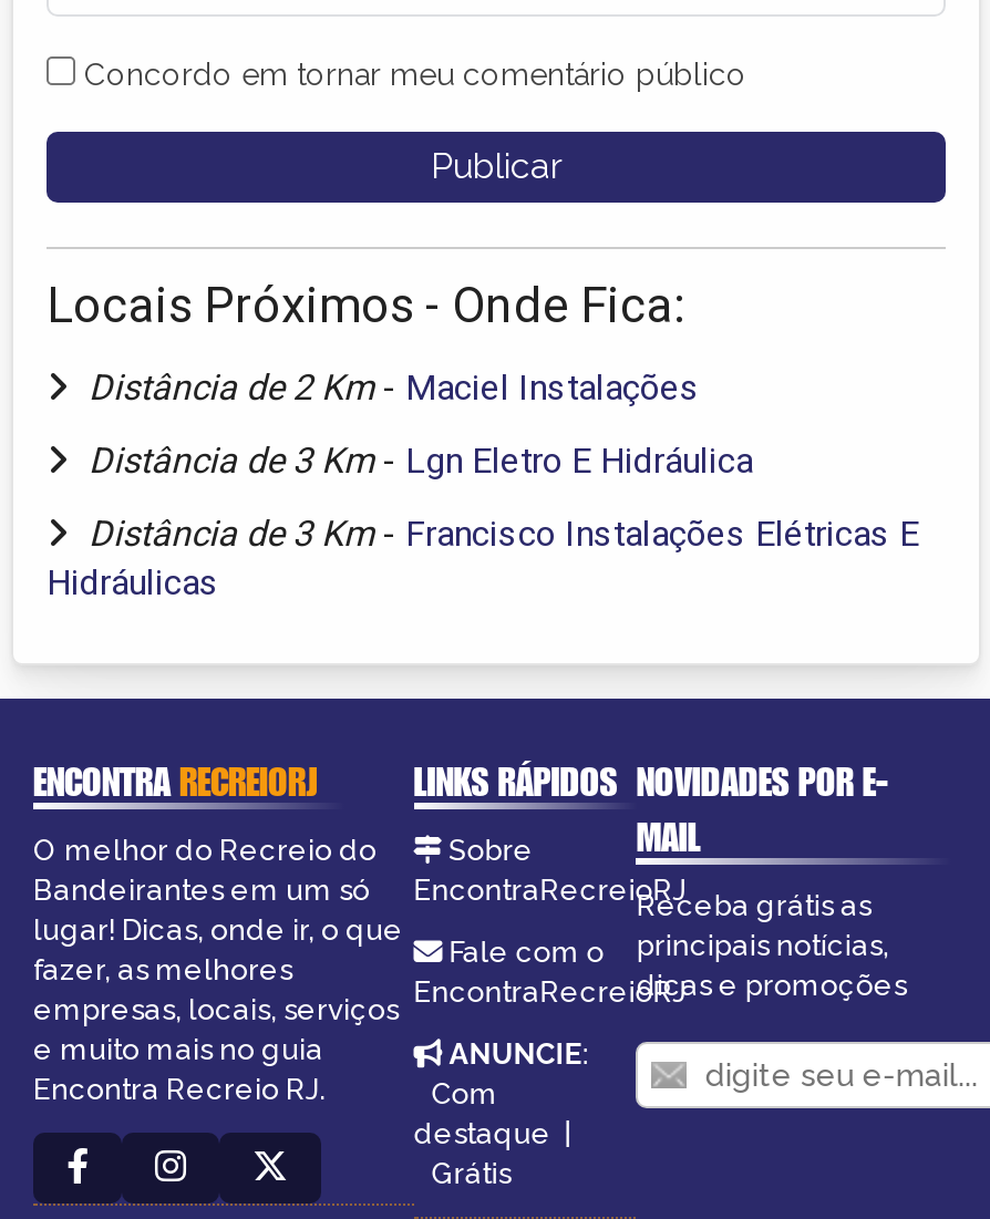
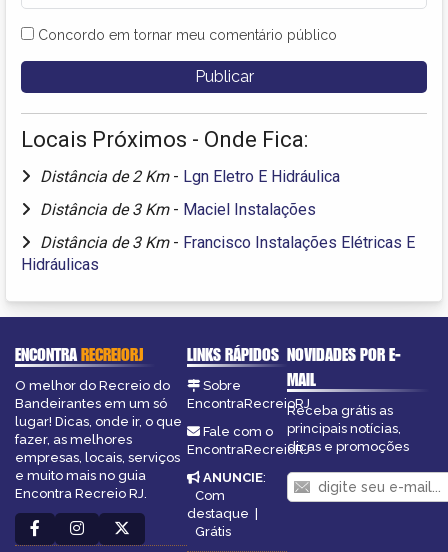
- Distância de 2 Km - Maciel Instalações
+ Distância de 2 Km - Lgn Eletro E Hidráulica

- Distância de 3 Km - Lgn Eletro E Hidráulica
+ Distância de 3 Km - Maciel Instalações
